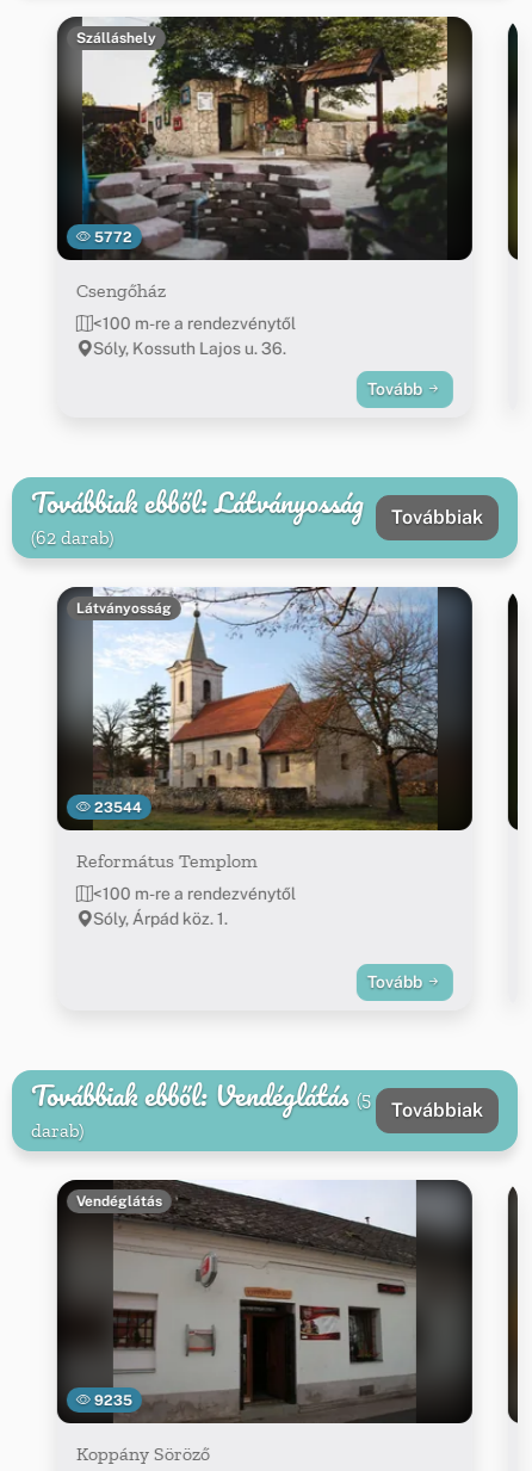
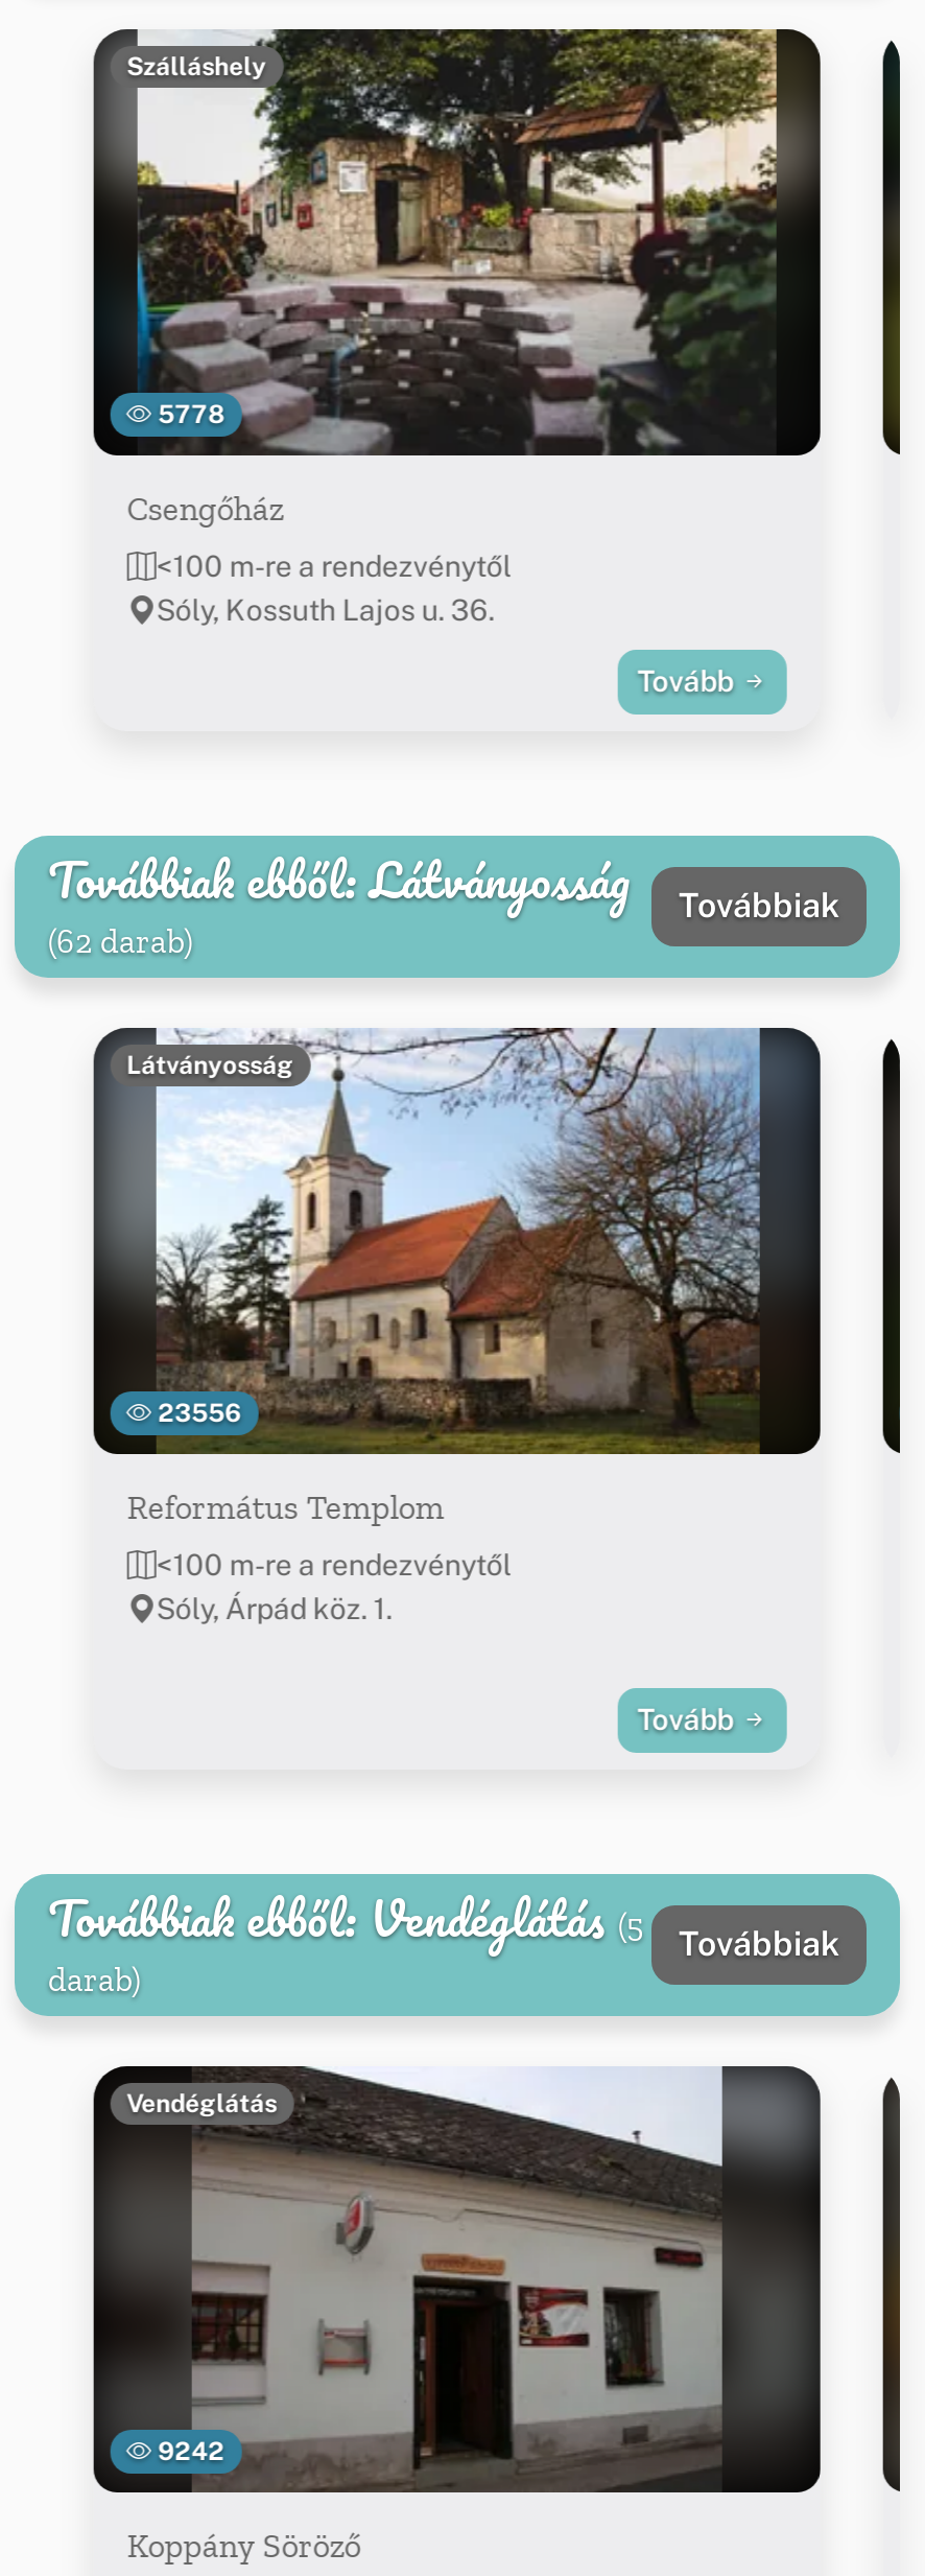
- 5772
+ 5778

- 23544
+ 23556

- 9235
+ 9242
